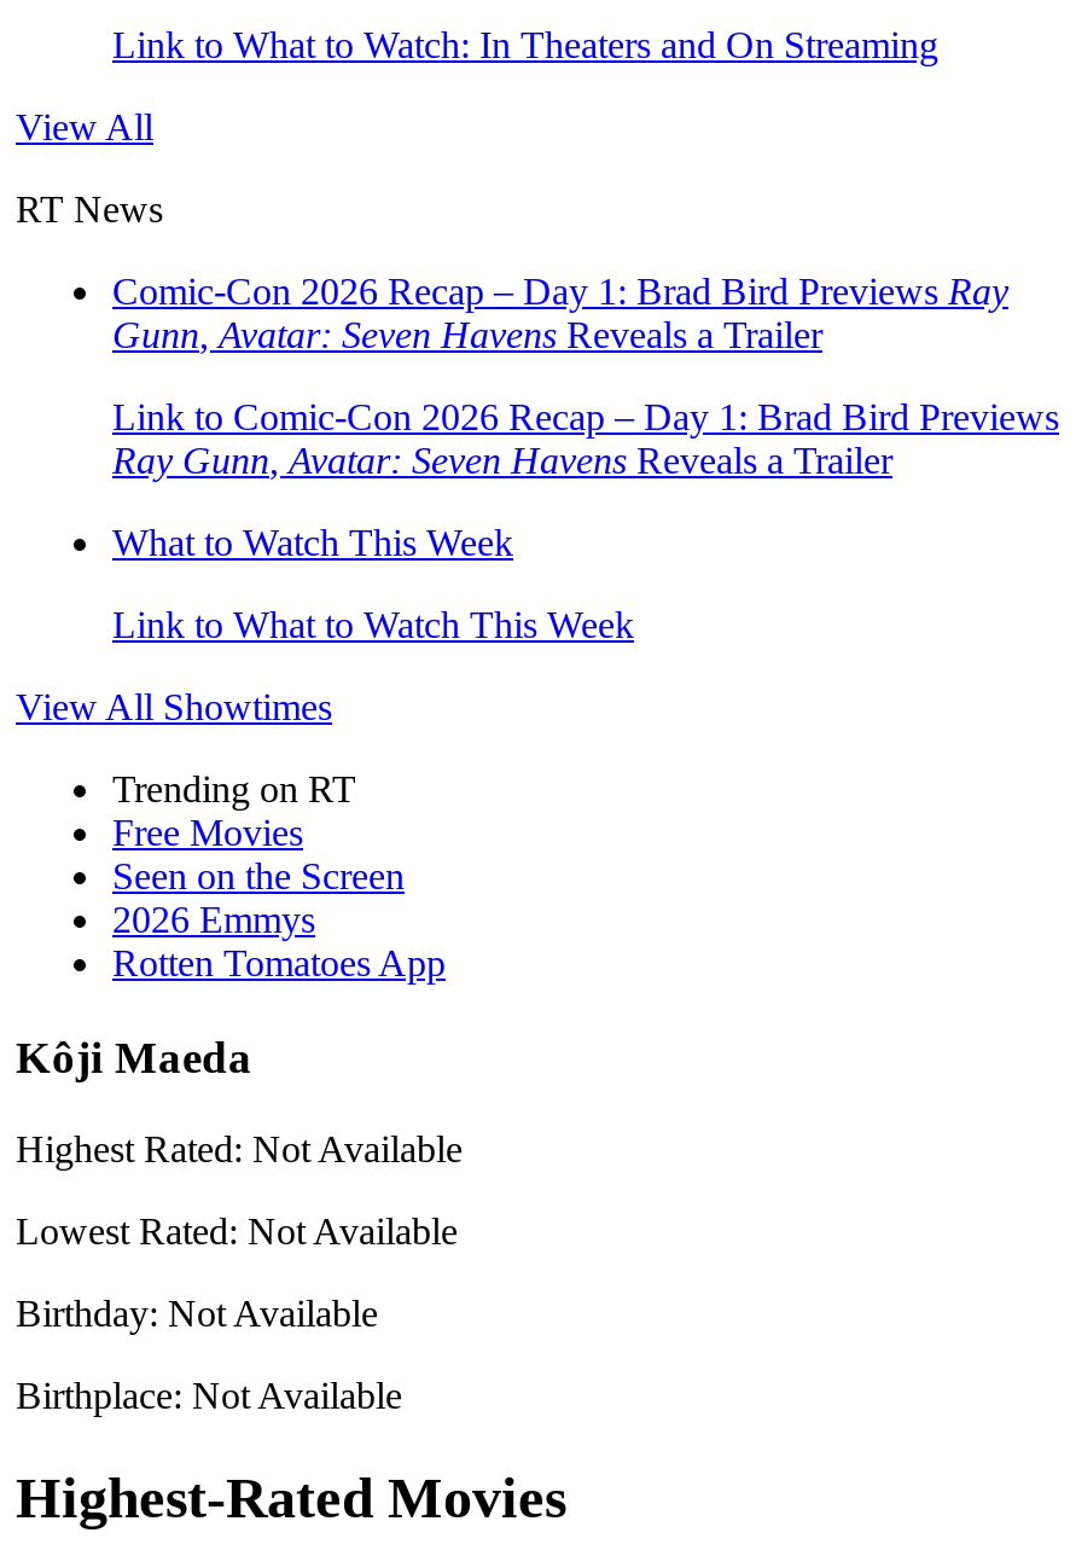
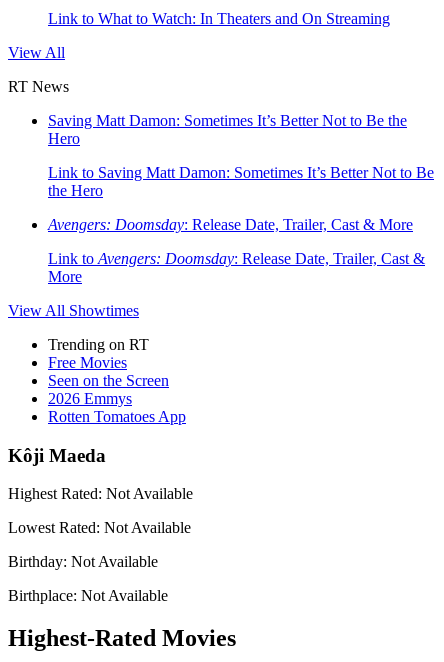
- Comic-Con 2026 Recap – Day 1: Brad Bird Previews Ray
- Gunn, Avatar: Seven Havens Reveals a Trailer
+ Saving Matt Damon: Sometimes It’s Better Not to Be the
+ Hero

- Link to Comic-Con 2026 Recap – Day 1: Brad Bird Previews
- Ray Gunn, Avatar: Seven Havens Reveals a Trailer
+ Link to Saving Matt Damon: Sometimes It’s Better Not to Be
+ the Hero

- What to Watch This Week
+ Avengers: Doomsday: Release Date, Trailer, Cast & More

- Link to What to Watch This Week
+ Link to Avengers: Doomsday: Release Date, Trailer, Cast &
+ More
